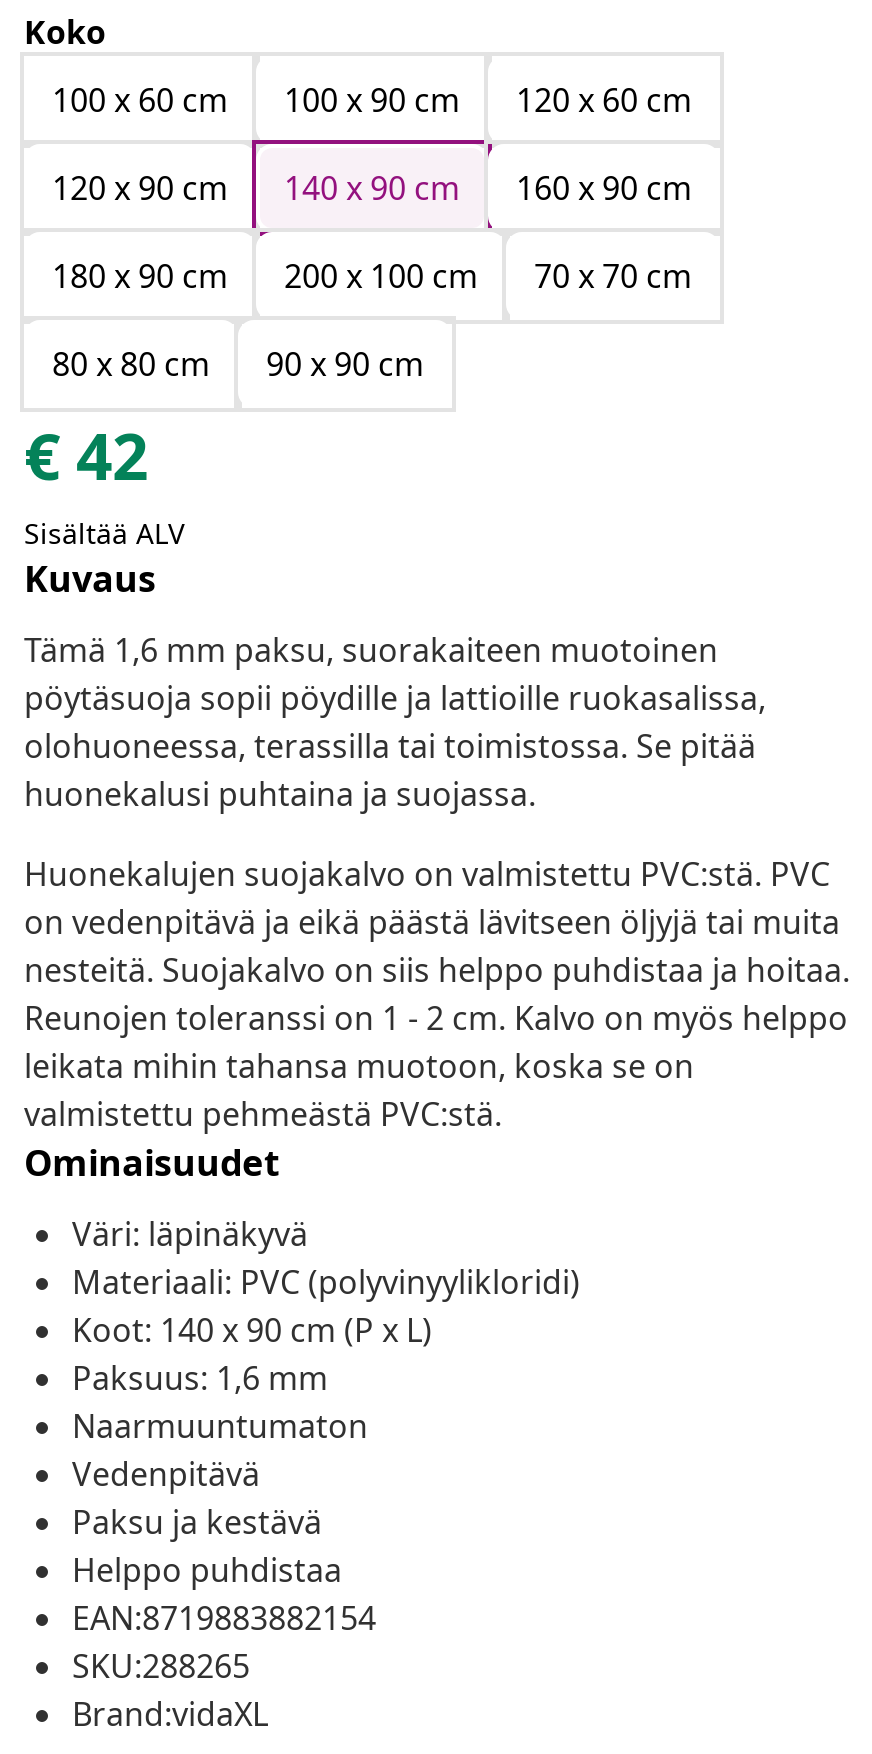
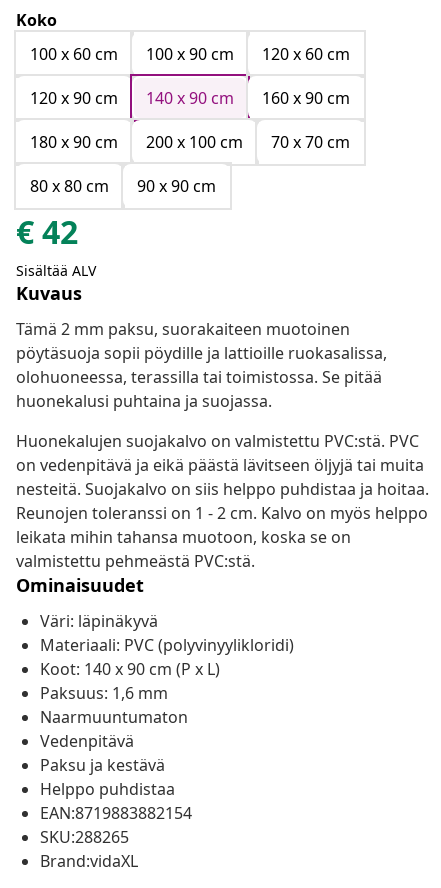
- Tämä 1,6 mm paksu, suorakaiteen muotoinen
+ Tämä 2 mm paksu, suorakaiteen muotoinen
